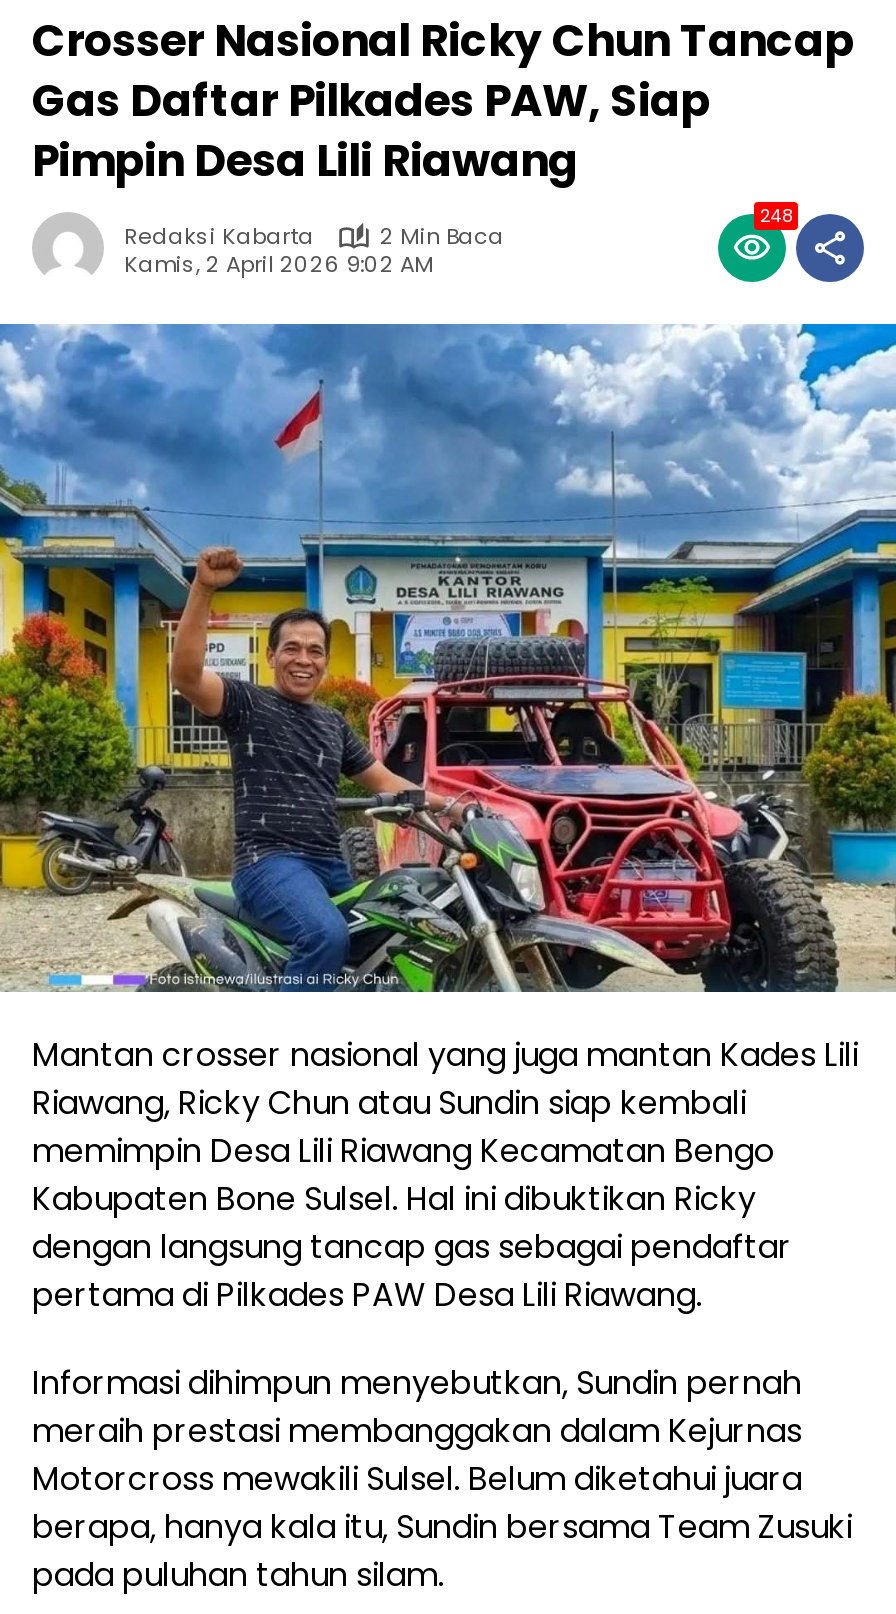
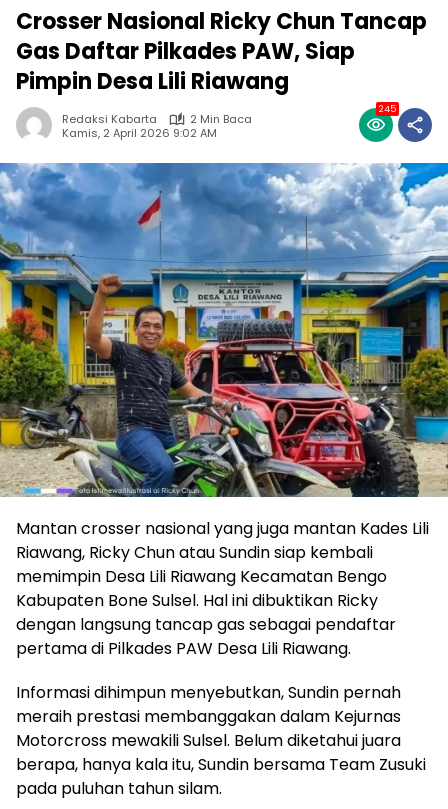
- 248
+ 245
